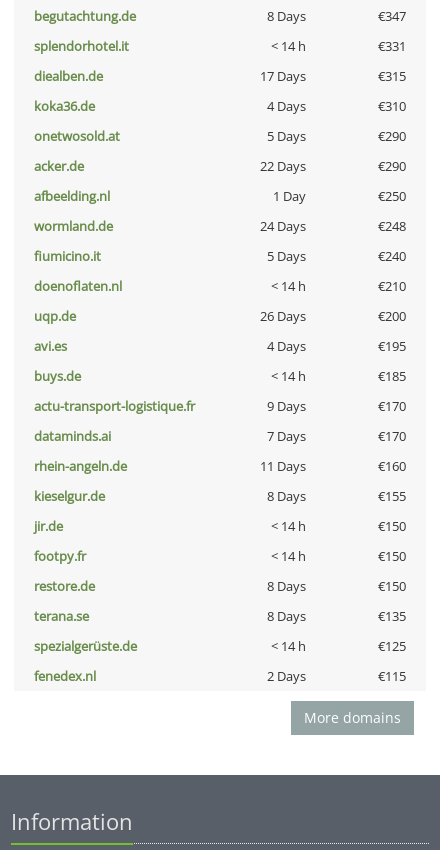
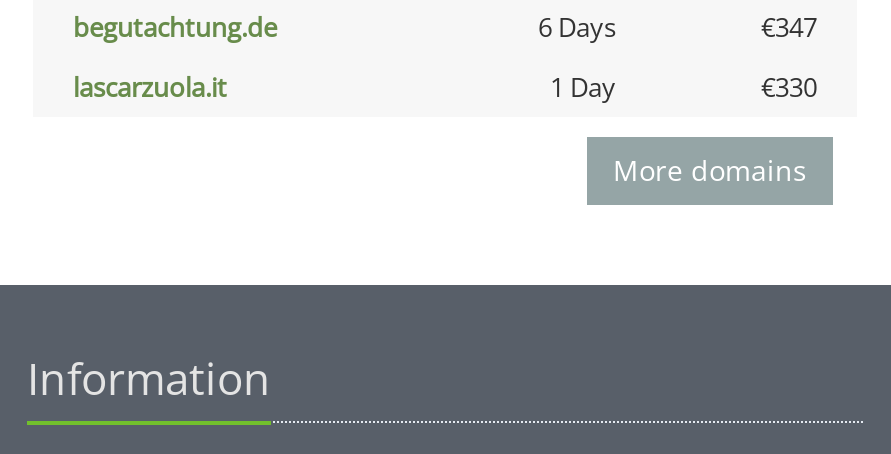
- 8 Days
+ 6 Days

- splendorhotel.it
- < 14 h
- €331
- diealben.de
- 17 Days
- €315
- koka36.de
- 4 Days
- €310
- onetwosold.at
- 5 Days
- €290
- acker.de
- 22 Days
- €290
- afbeelding.nl
+ lascarzuola.it

- €250
- wormland.de
- 24 Days
- €248
- fiumicino.it
- 5 Days
- €240
- doenoflaten.nl
- < 14 h
- €210
- uqp.de
- 26 Days
- €200
- avi.es
- 4 Days
- €195
- buys.de
- < 14 h
- €185
- actu-transport-logistique.fr
- 9 Days
- €170
- dataminds.ai
- 7 Days
- €170
- rhein-angeln.de
- 11 Days
- €160
- kieselgur.de
- 8 Days
- €155
- jir.de
- < 14 h
- €150
- footpy.fr
- < 14 h
- €150
- restore.de
- 8 Days
- €150
- terana.se
- 8 Days
- €135
- spezialgerüste.de
- < 14 h
- €125
- fenedex.nl
- 2 Days
- €115
+ €330
